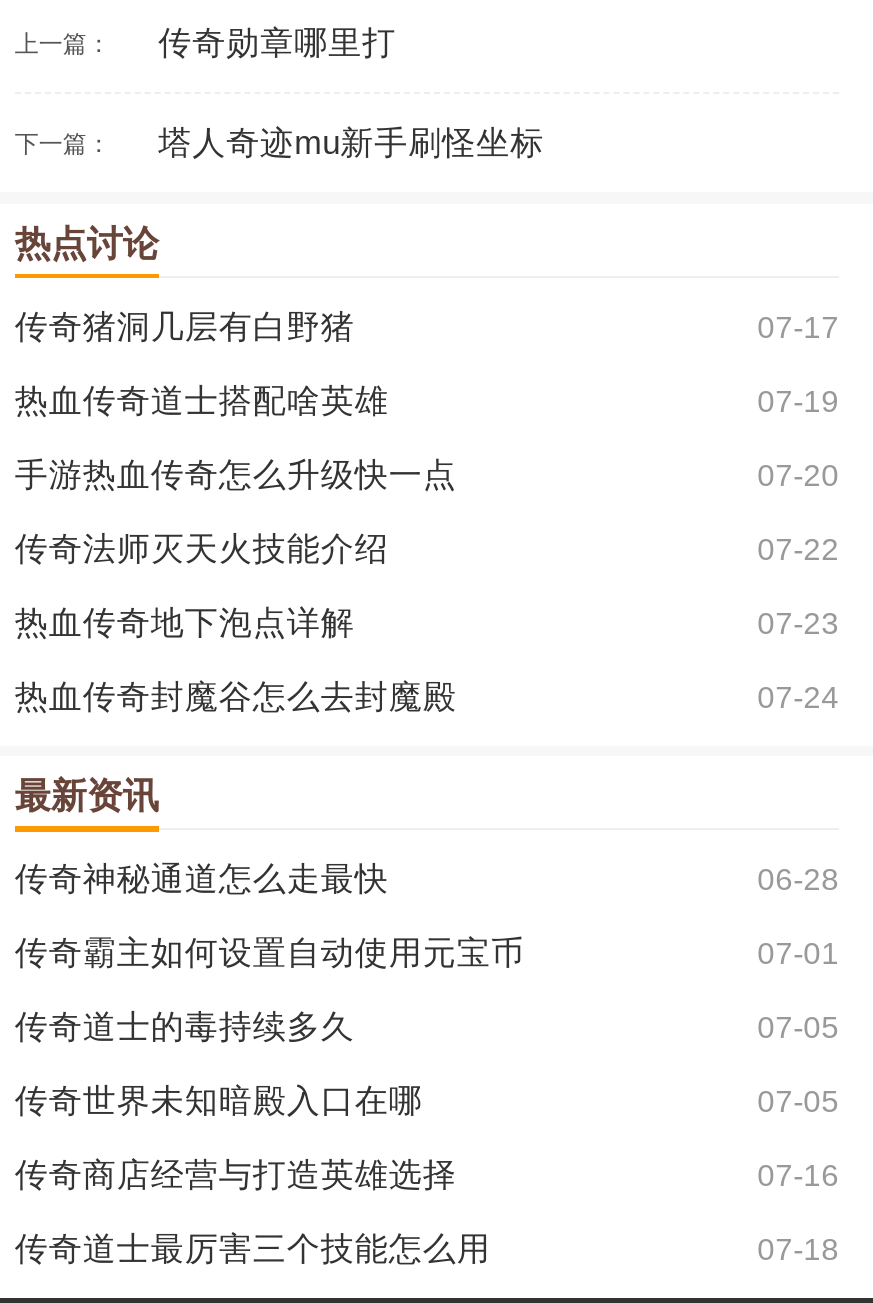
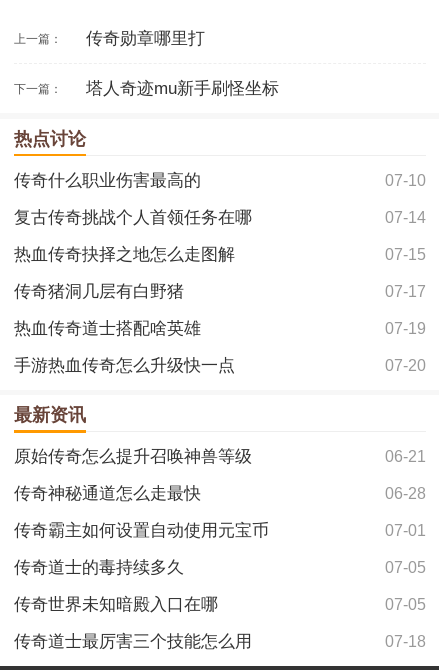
+ 传奇什么职业伤害最高的
+ 07-10
+ 复古传奇挑战个人首领任务在哪
+ 07-14
+ 热血传奇抉择之地怎么走图解
+ 07-15

moved down: 传奇猪洞几层有白野猪 | 07-17 | 热血传奇道士搭配啥英雄 | 07-19 | 手游热血传奇怎么升级快一点 | 07-20

- 传奇法师灭天火技能介绍
- 07-22
- 热血传奇地下泡点详解
- 07-23
- 热血传奇封魔谷怎么去封魔殿
- 07-24

+ 原始传奇怎么提升召唤神兽等级
+ 06-21

moved down: 传奇神秘通道怎么走最快 | 06-28 | 传奇霸主如何设置自动使用元宝币 | 07-01 | 传奇道士的毒持续多久 | 07-05 | 传奇世界未知暗殿入口在哪 | 07-05

- 传奇商店经营与打造英雄选择
- 07-16
